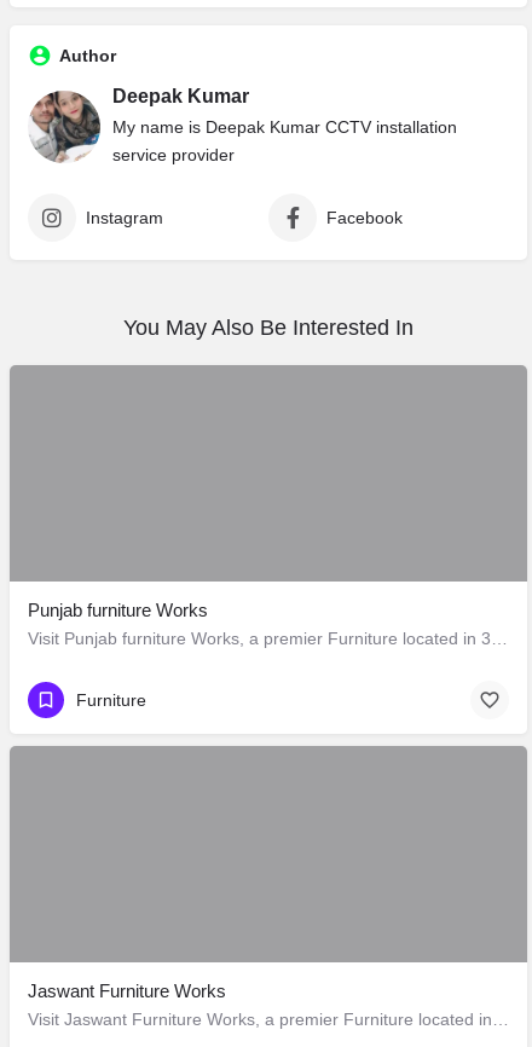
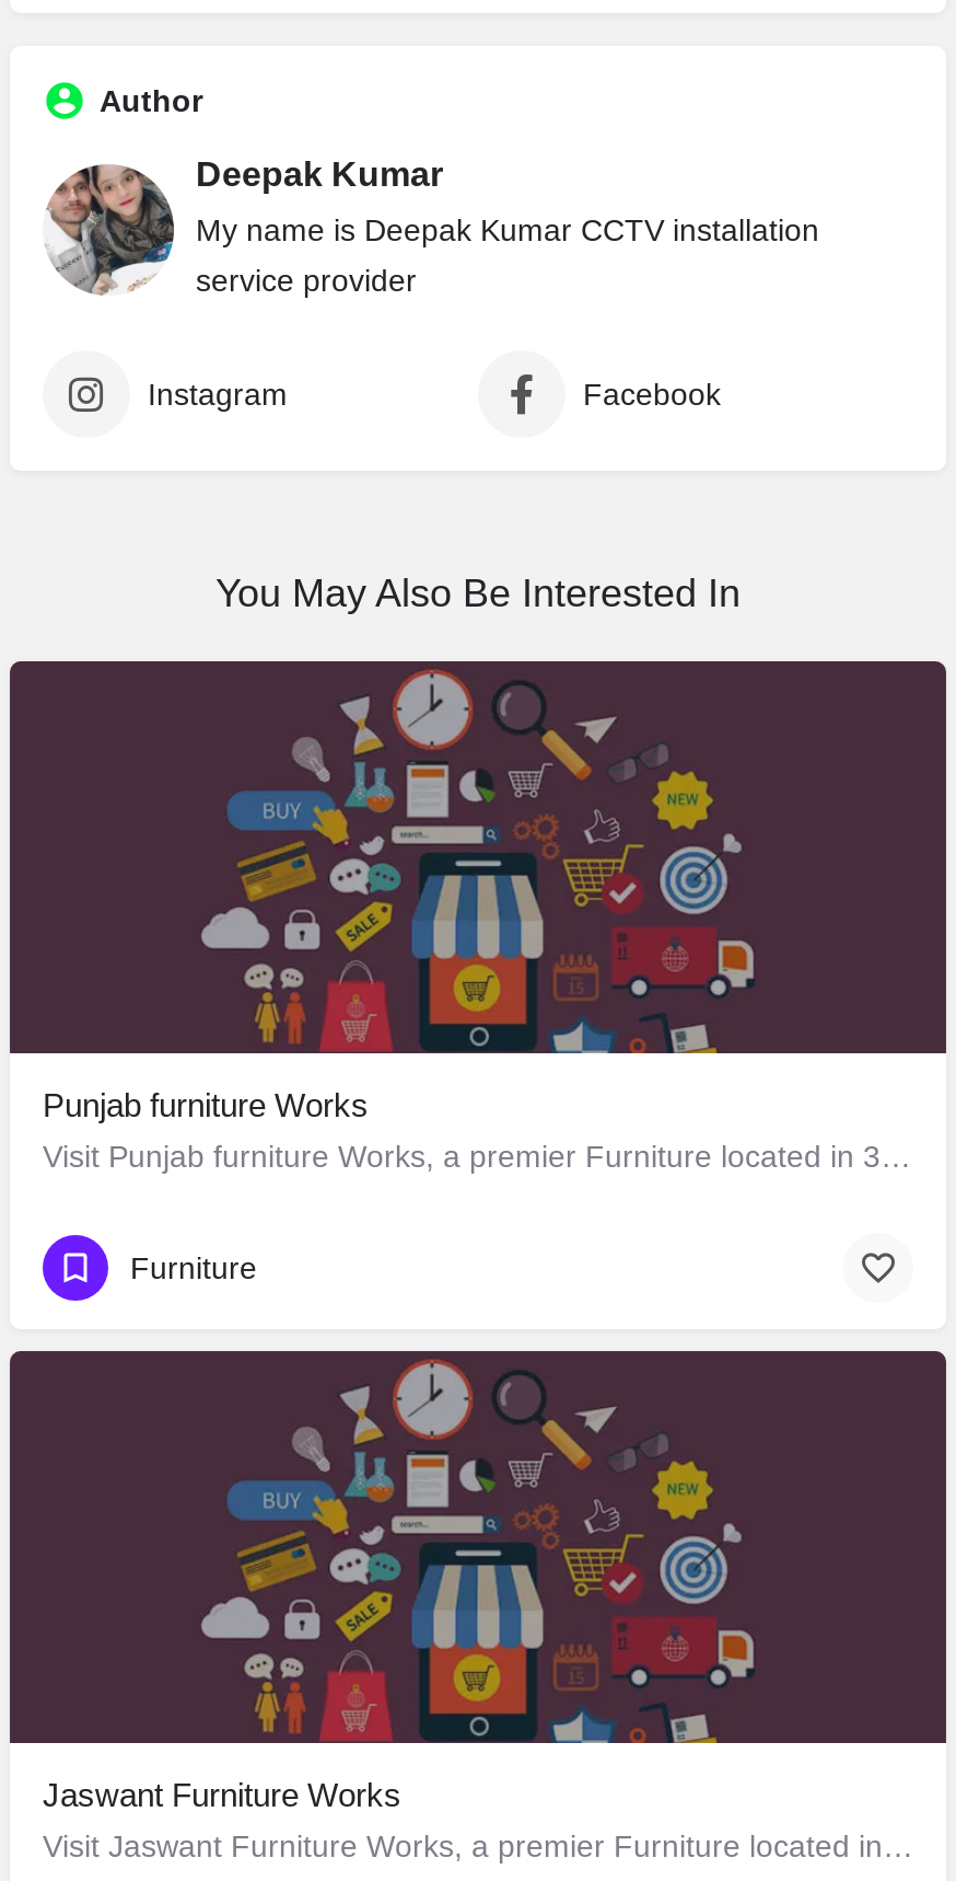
+ [image]

+ [image]
